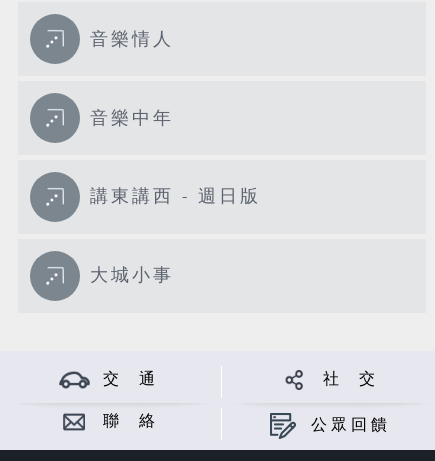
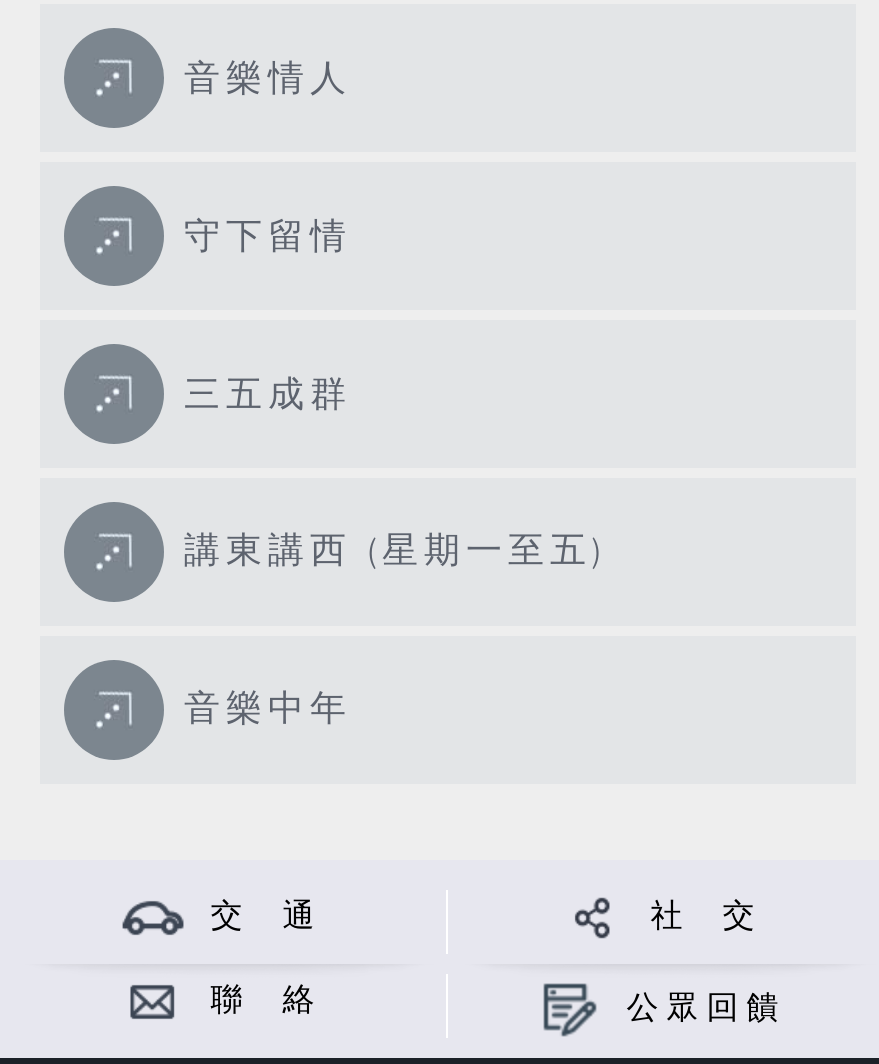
+ 守下留情

+ 三五成群

+ 講東講西 (星期一至五)

moved down: 音樂中年

- 講東講西 - 週日版

- 大城小事
